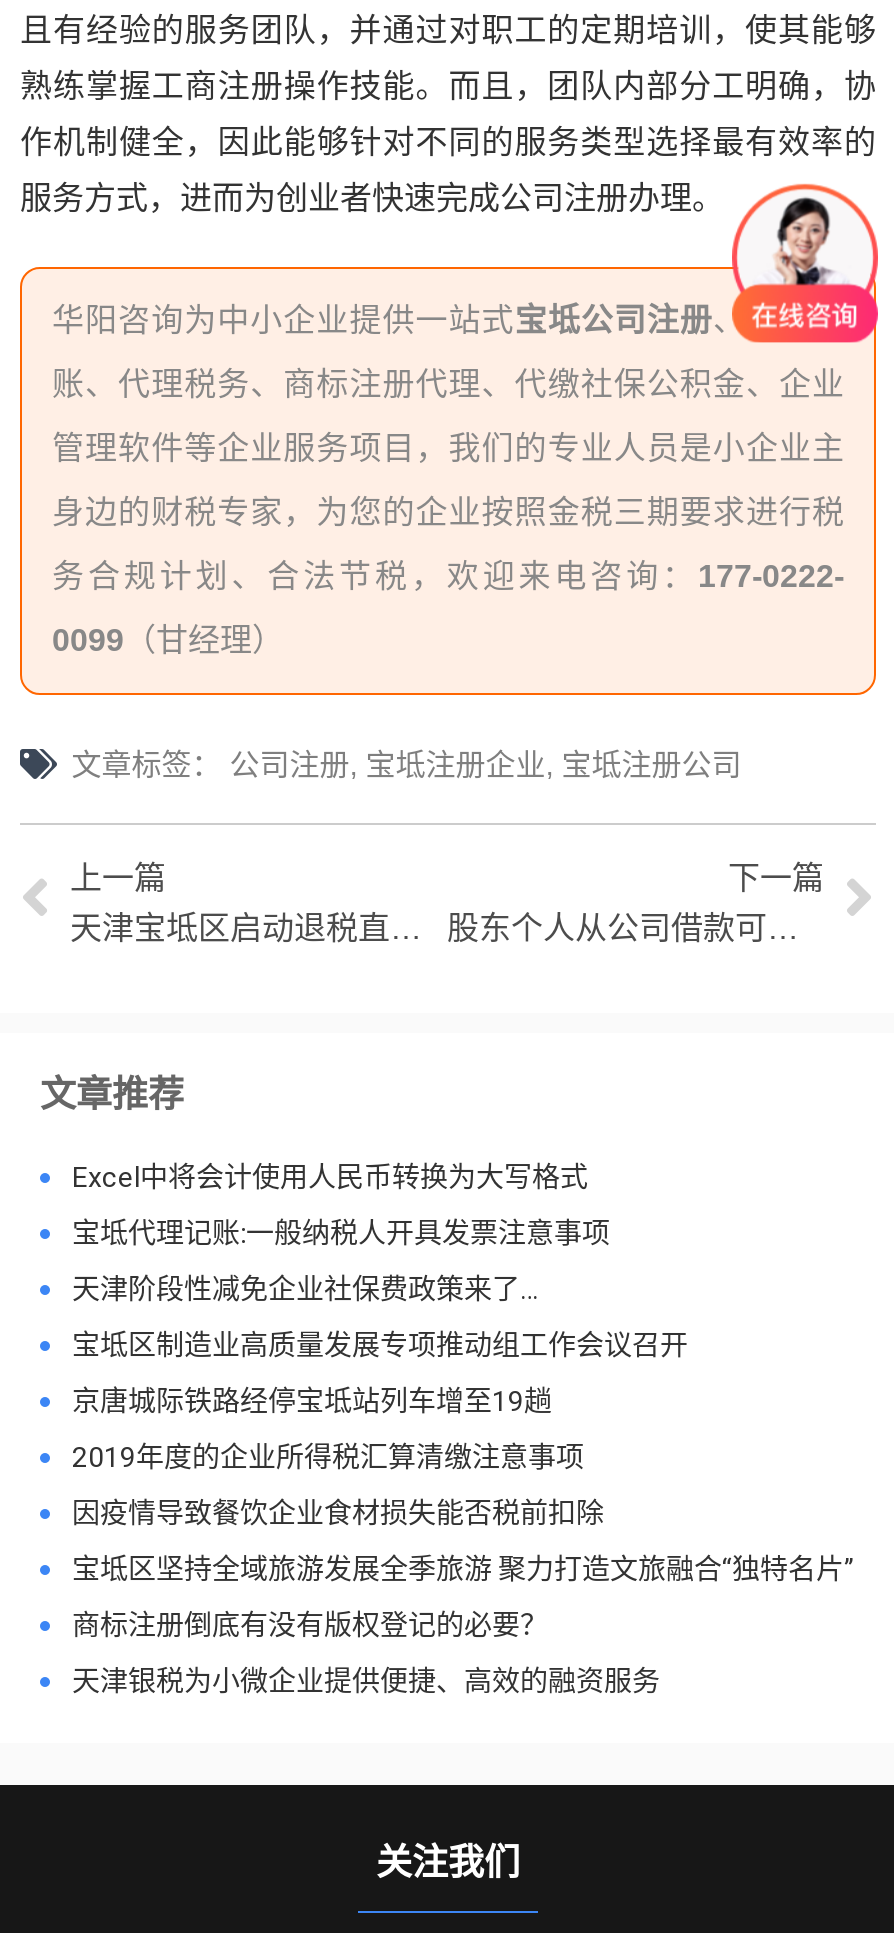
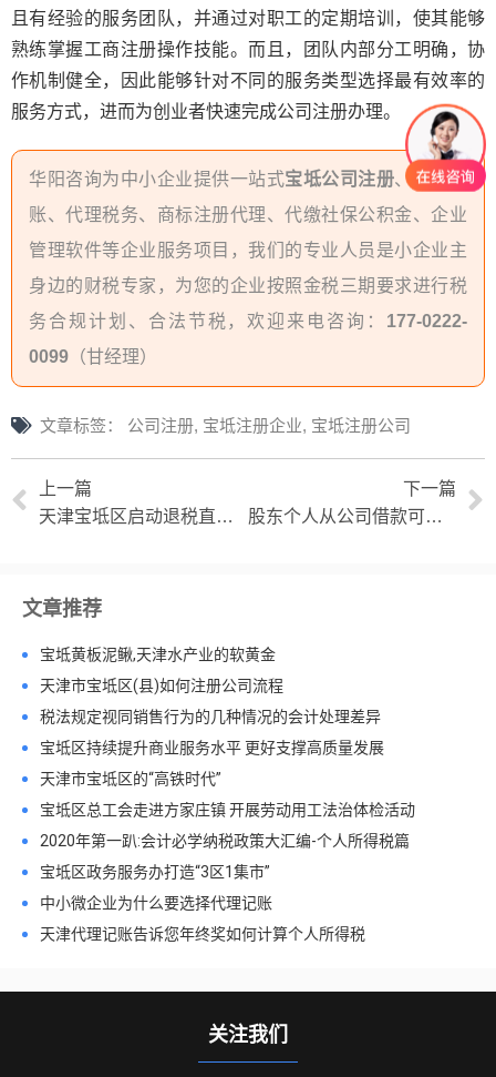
- Excel中将会计使用人民币转换为大写格式
+ 宝坻黄板泥鳅,天津水产业的软黄金

- 宝坻代理记账:一般纳税人开具发票注意事项
+ 天津市宝坻区(县)如何注册公司流程

- 天津阶段性减免企业社保费政策来了…
+ 税法规定视同销售行为的几种情况的会计处理差异

- 宝坻区制造业高质量发展专项推动组工作会议召开
+ 宝坻区持续提升商业服务水平 更好支撑高质量发展

- 京唐城际铁路经停宝坻站列车增至19趟
+ 天津市宝坻区的“高铁时代”

- 2019年度的企业所得税汇算清缴注意事项
+ 宝坻区总工会走进方家庄镇 开展劳动用工法治体检活动

- 因疫情导致餐饮企业食材损失能否税前扣除
+ 2020年第一趴:会计必学纳税政策大汇编-个人所得税篇

- 宝坻区坚持全域旅游发展全季旅游 聚力打造文旅融合“独特名片”
+ 宝坻区政务服务办打造“3区1集市”

- 商标注册倒底有没有版权登记的必要？
+ 中小微企业为什么要选择代理记账

- 天津银税为小微企业提供便捷、高效的融资服务
+ 天津代理记账告诉您年终奖如何计算个人所得税
